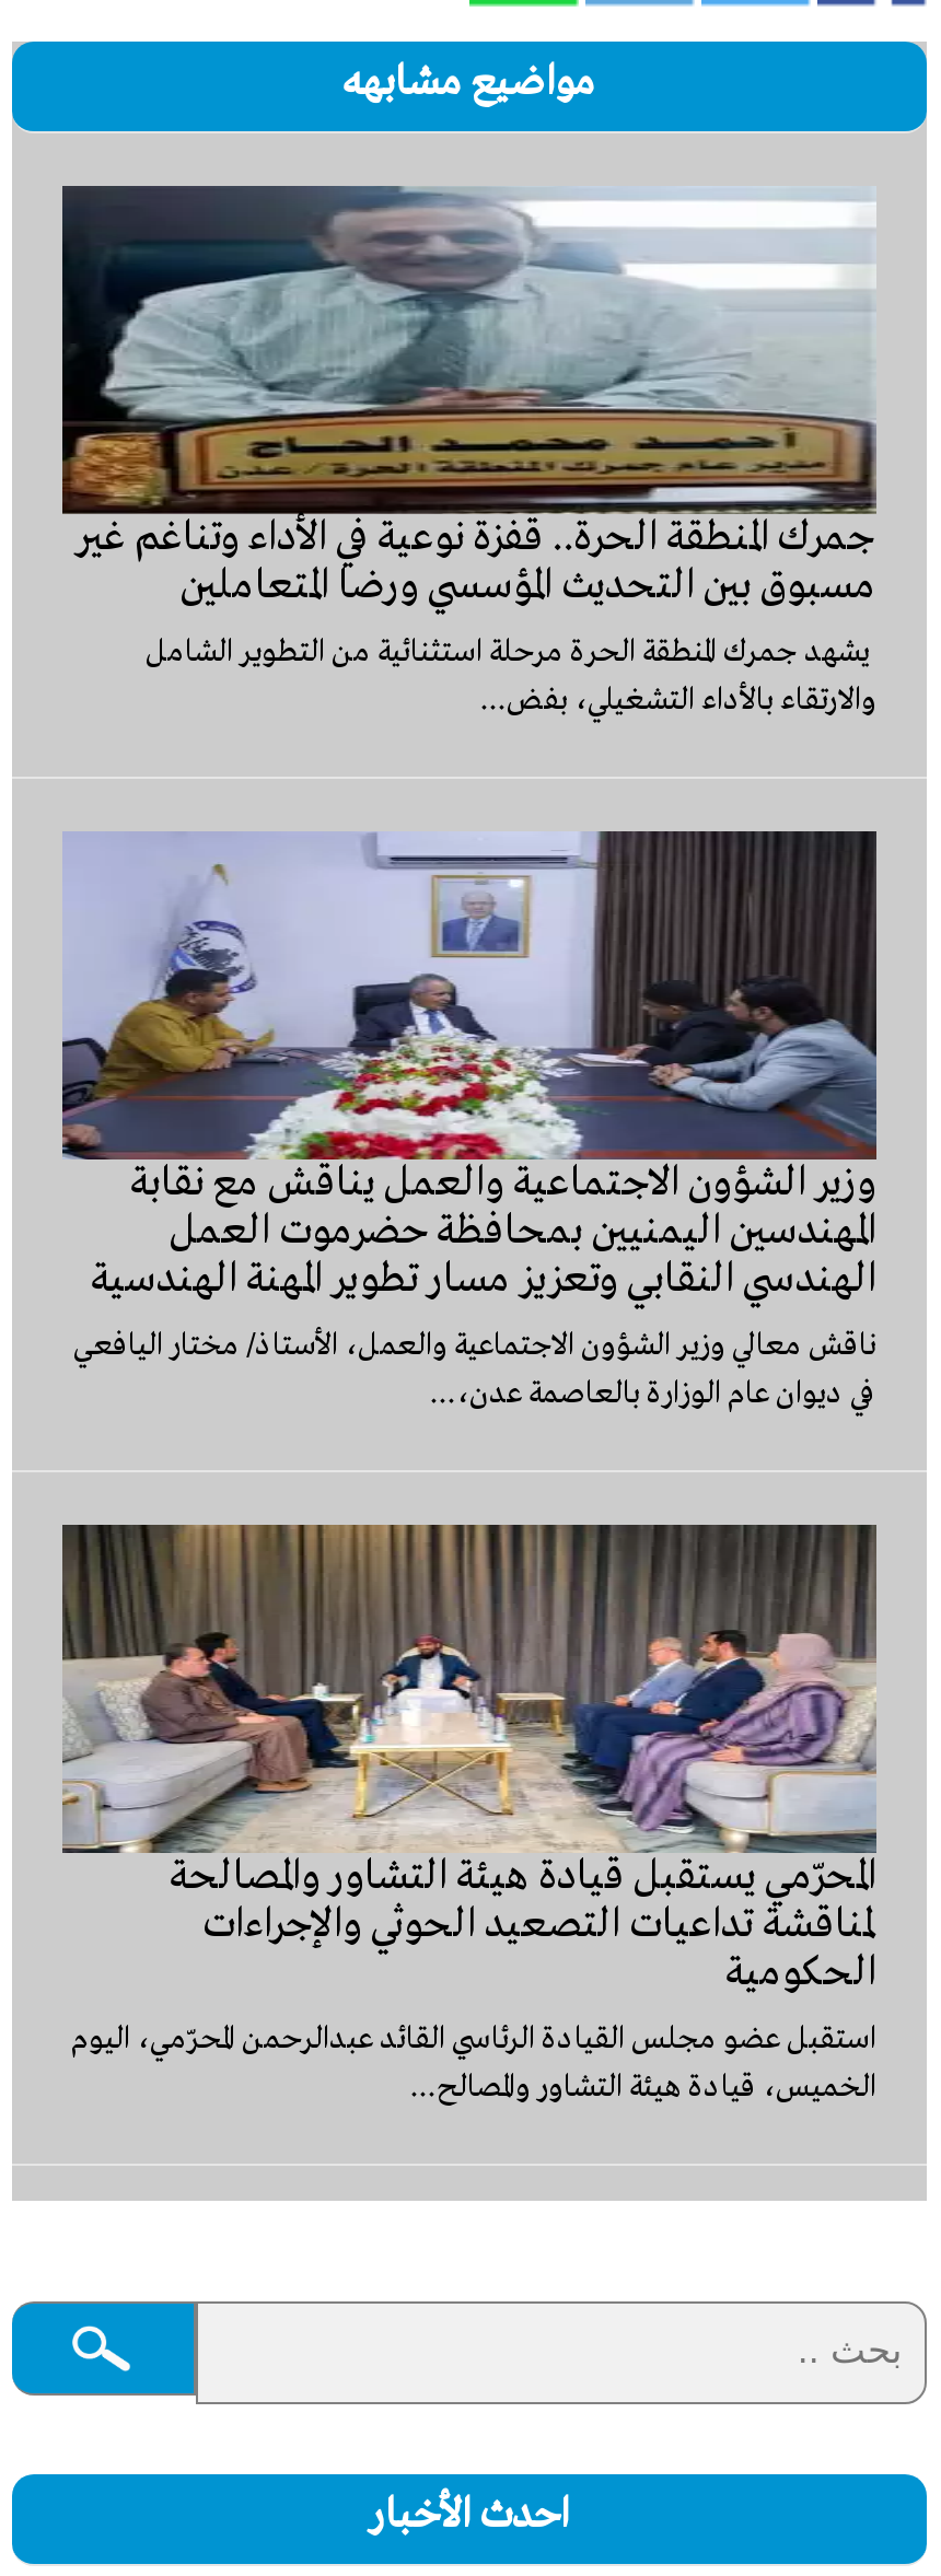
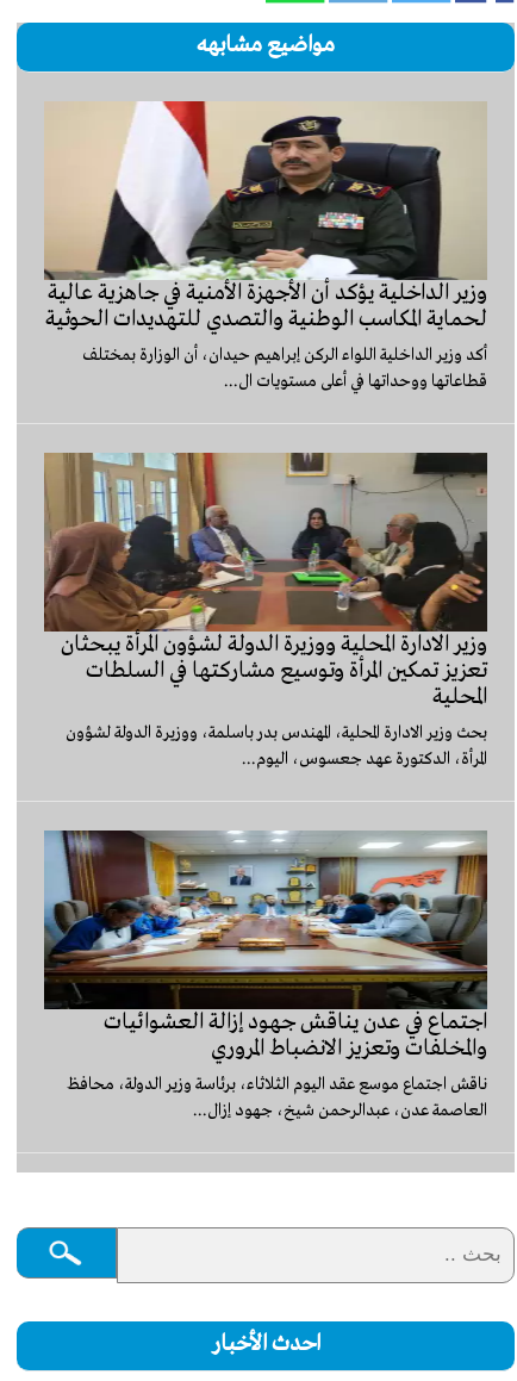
- [image]
- جمرك المنطقة الحرة.. قفزة نوعية في الأداء وتناغم غير
- مسبوق بين التحديث المؤسسي ورضا المتعاملين
- يشهد جمرك المنطقة الحرة مرحلة استثنائية من التطوير الشامل
- والارتقاء بالأداء التشغيلي، بفض...
+ [image]
+ وزير الداخلية يؤكد أن الأجهزة الأمنية في جاهزية عالية
+ لحماية المكاسب الوطنية والتصدي للتهديدات الحوثية
+ أكد وزير الداخلية اللواء الركن إبراهيم حيدان، أن الوزارة بمختلف
+ قطاعاتها ووحداتها في أعلى مستويات ال...

- [image]
- وزير الشؤون الاجتماعية والعمل يناقش مع نقابة
- المهندسين اليمنيين بمحافظة حضرموت العمل
- الهندسي النقابي وتعزيز مسار تطوير المهنة الهندسية
- ناقش معالي وزير الشؤون الاجتماعية والعمل، الأستاذ/ مختار اليافعي
- في ديوان عام الوزارة بالعاصمة عدن،...
+ [image]
+ وزير الادارة المحلية ووزيرة الدولة لشؤون المرأة يبحثان
+ تعزيز تمكين المرأة وتوسيع مشاركتها في السلطات
+ المحلية
+ بحث وزير الادارة المحلية، المهندس بدر باسلمة، ووزيرة الدولة لشؤون
+ المرأة، الدكتورة عهد جعسوس، اليوم...

- [image]
- المحرّمي يستقبل قيادة هيئة التشاور والمصالحة
- لمناقشة تداعيات التصعيد الحوثي والإجراءات
- الحكومية
- استقبل عضو مجلس القيادة الرئاسي القائد عبدالرحمن المحرّمي، اليوم
- الخميس، قيادة هيئة التشاور والمصالح...
+ [image]
+ اجتماع في عدن يناقش جهود إزالة العشوائيات
+ والمخلفات وتعزيز الانضباط المروري
+ ناقش اجتماع موسع عقد اليوم الثلاثاء، برئاسة وزير الدولة، محافظ
+ العاصمة عدن، عبدالرحمن شيخ، جهود إزال...
